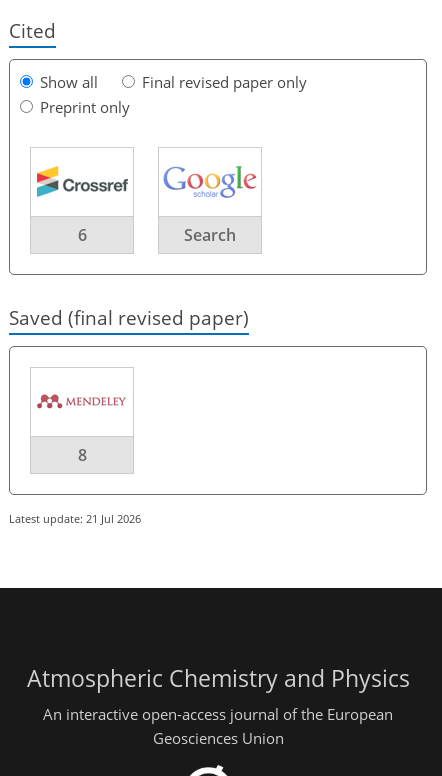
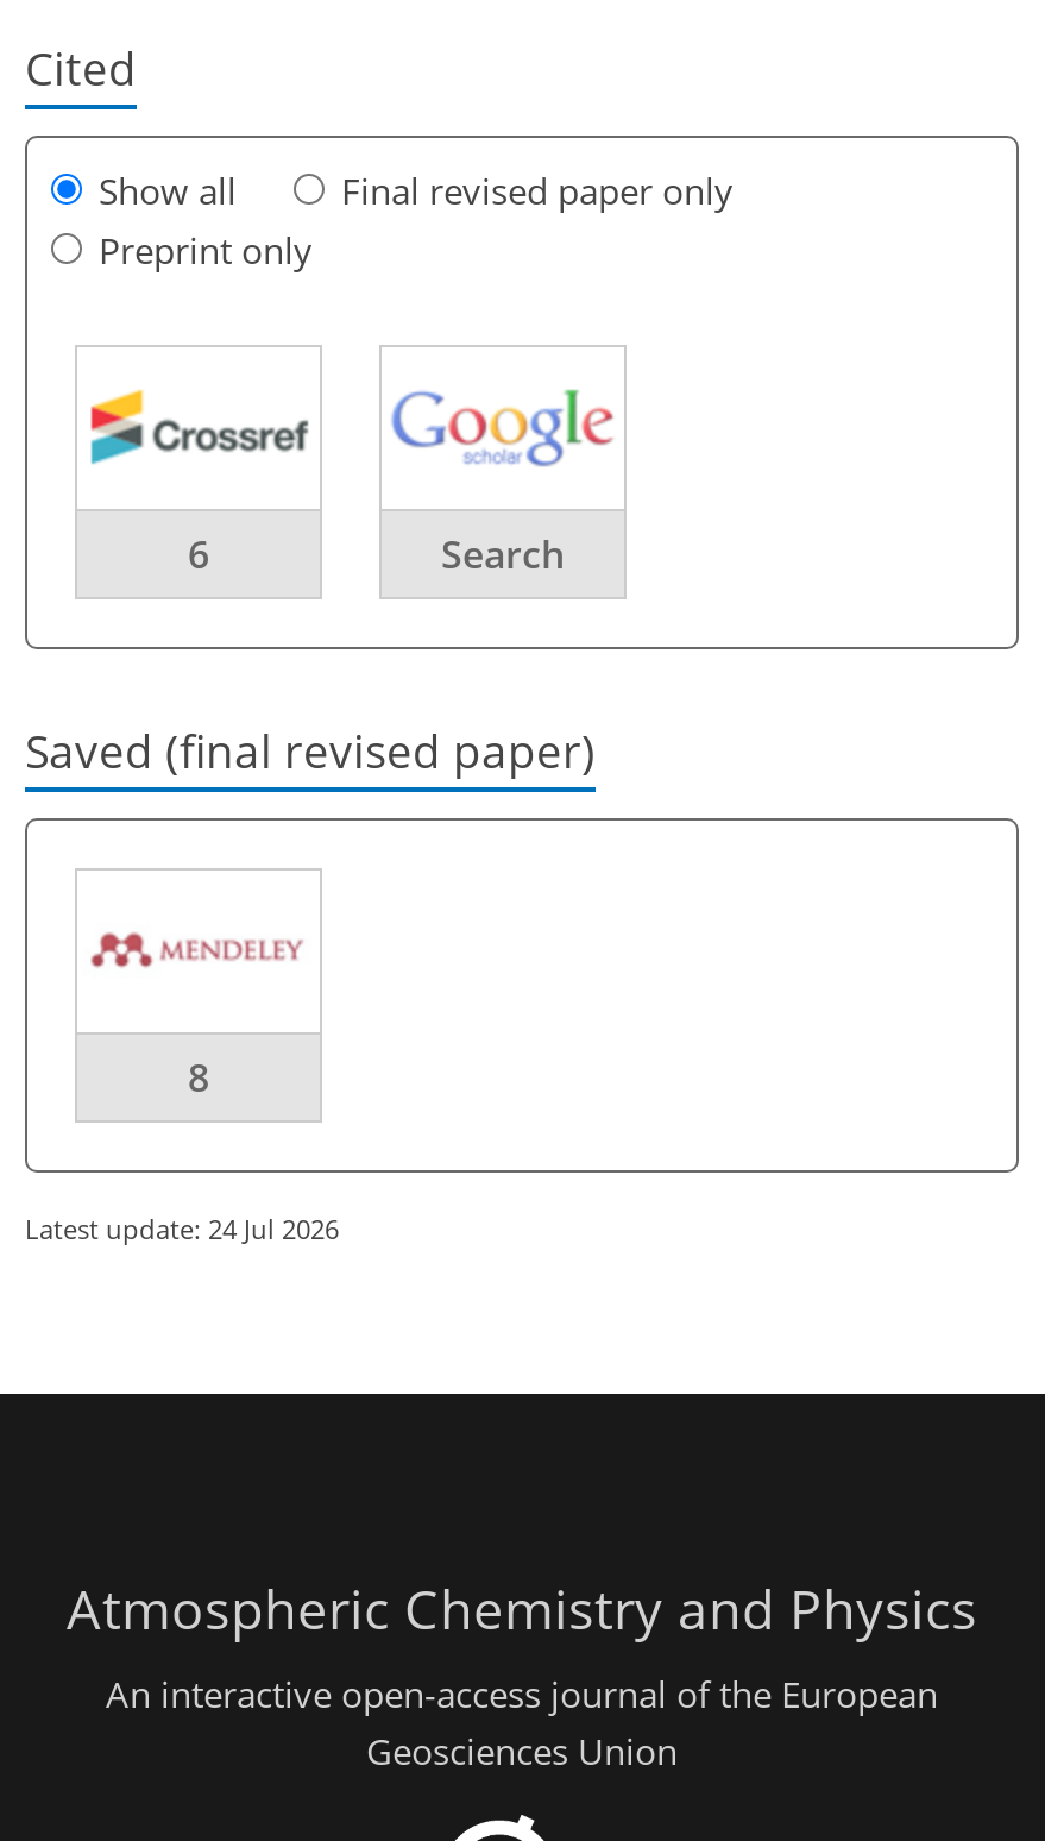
- Latest update: 21 Jul 2026
+ Latest update: 24 Jul 2026
